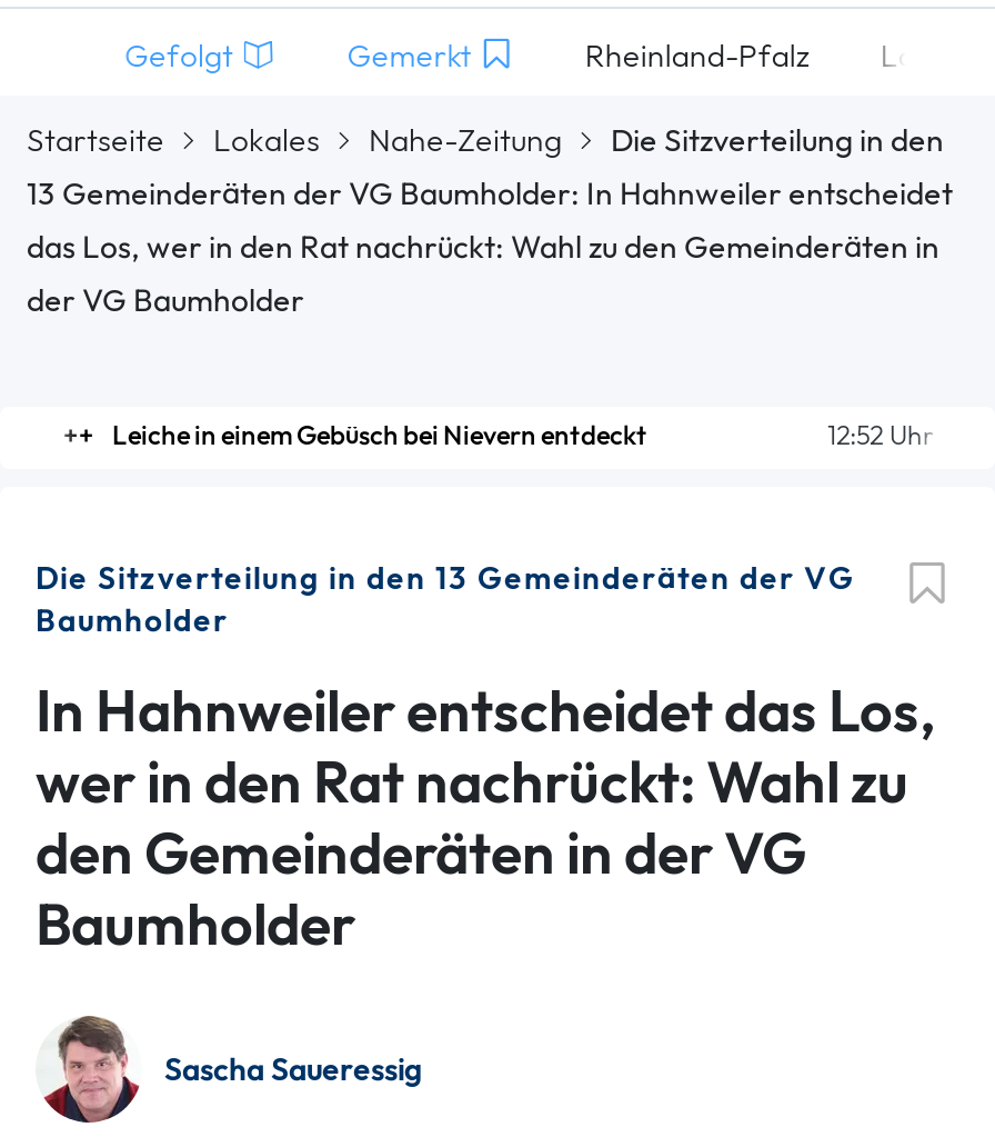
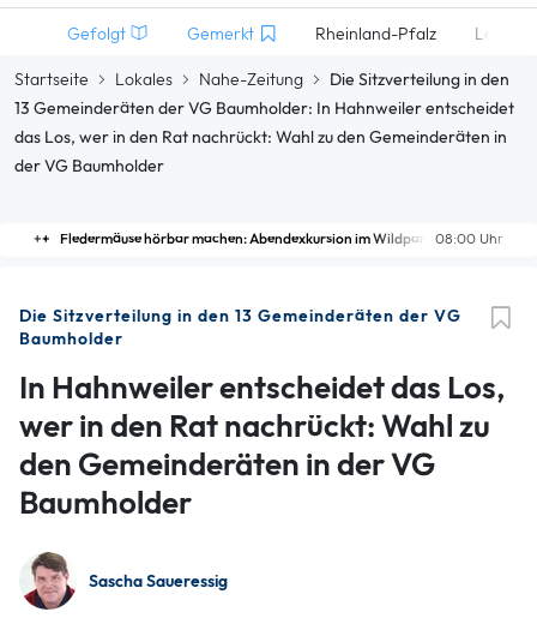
- 12:52 Uhr
- Leiche in einem Gebüsch bei Nievern entdeckt
+ 08:00 Uhr
+ Fledermäuse hörbar machen: Abendexkursion im Wildpark
